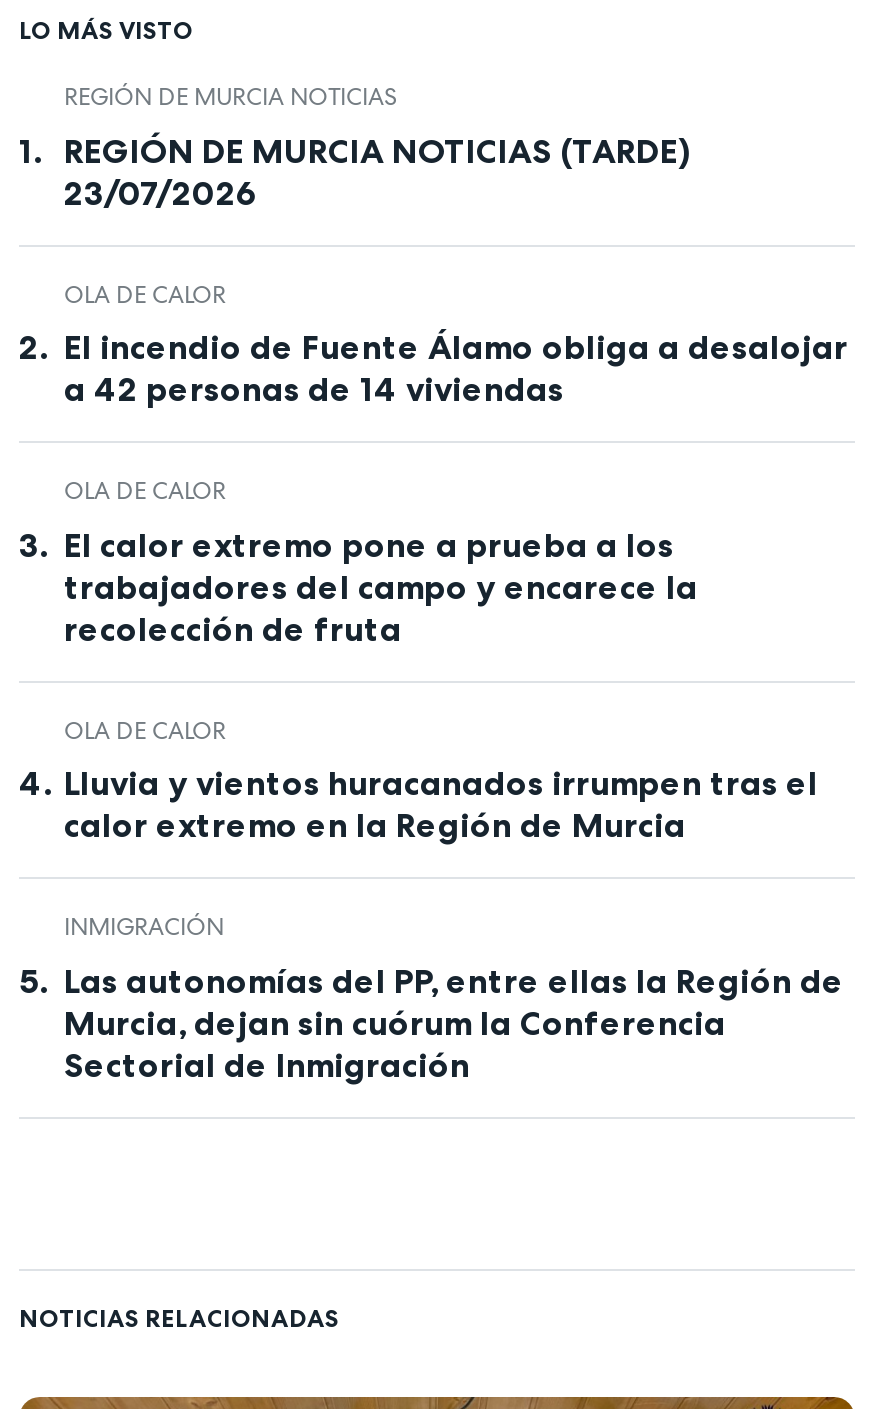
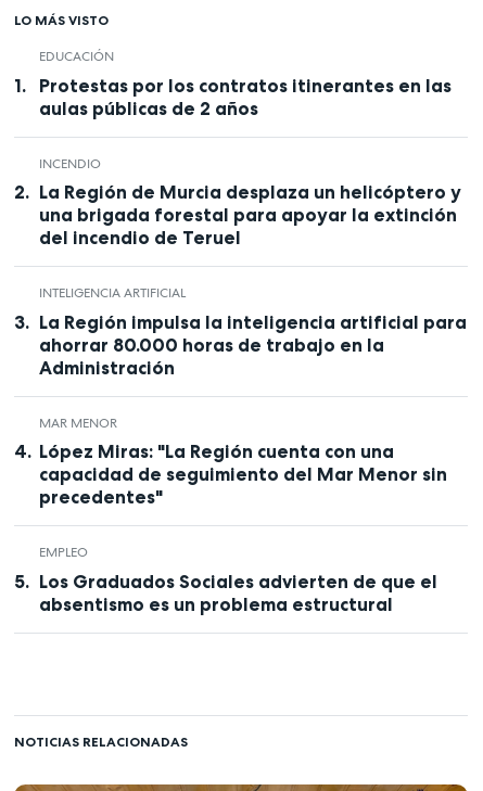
- REGIÓN DE MURCIA NOTICIAS
- REGIÓN DE MURCIA NOTICIAS (TARDE)
- 23/07/2026
+ EDUCACIÓN
+ Protestas por los contratos itinerantes en las
+ aulas públicas de 2 años

- OLA DE CALOR
- El incendio de Fuente Álamo obliga a desalojar
- a 42 personas de 14 viviendas
+ INCENDIO
+ La Región de Murcia desplaza un helicóptero y
+ una brigada forestal para apoyar la extinción
+ del incendio de Teruel

- OLA DE CALOR
- El calor extremo pone a prueba a los
- trabajadores del campo y encarece la
- recolección de fruta
+ INTELIGENCIA ARTIFICIAL
+ La Región impulsa la inteligencia artificial para
+ ahorrar 80.000 horas de trabajo en la
+ Administración

- OLA DE CALOR
- Lluvia y vientos huracanados irrumpen tras el
- calor extremo en la Región de Murcia
+ MAR MENOR
+ López Miras: "La Región cuenta con una
+ capacidad de seguimiento del Mar Menor sin
+ precedentes"

- INMIGRACIÓN
- Las autonomías del PP, entre ellas la Región de
- Murcia, dejan sin cuórum la Conferencia
- Sectorial de Inmigración
+ EMPLEO
+ Los Graduados Sociales advierten de que el
+ absentismo es un problema estructural
